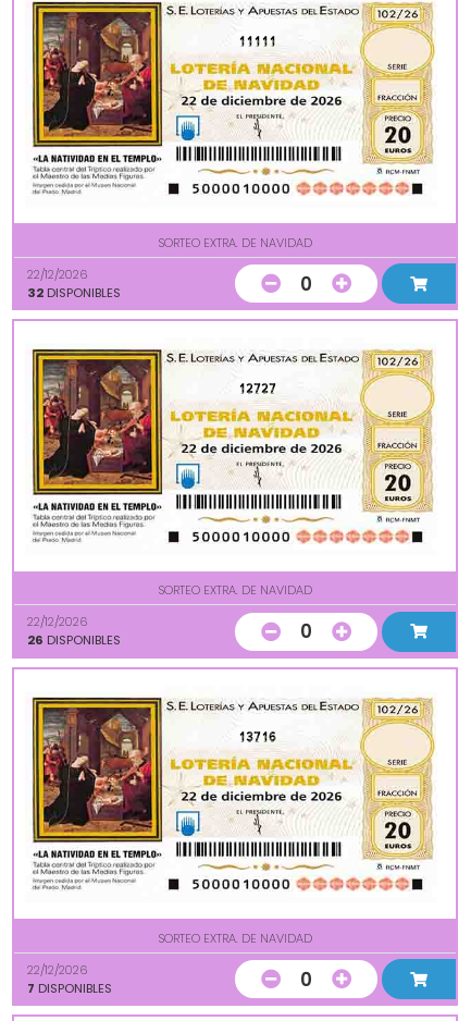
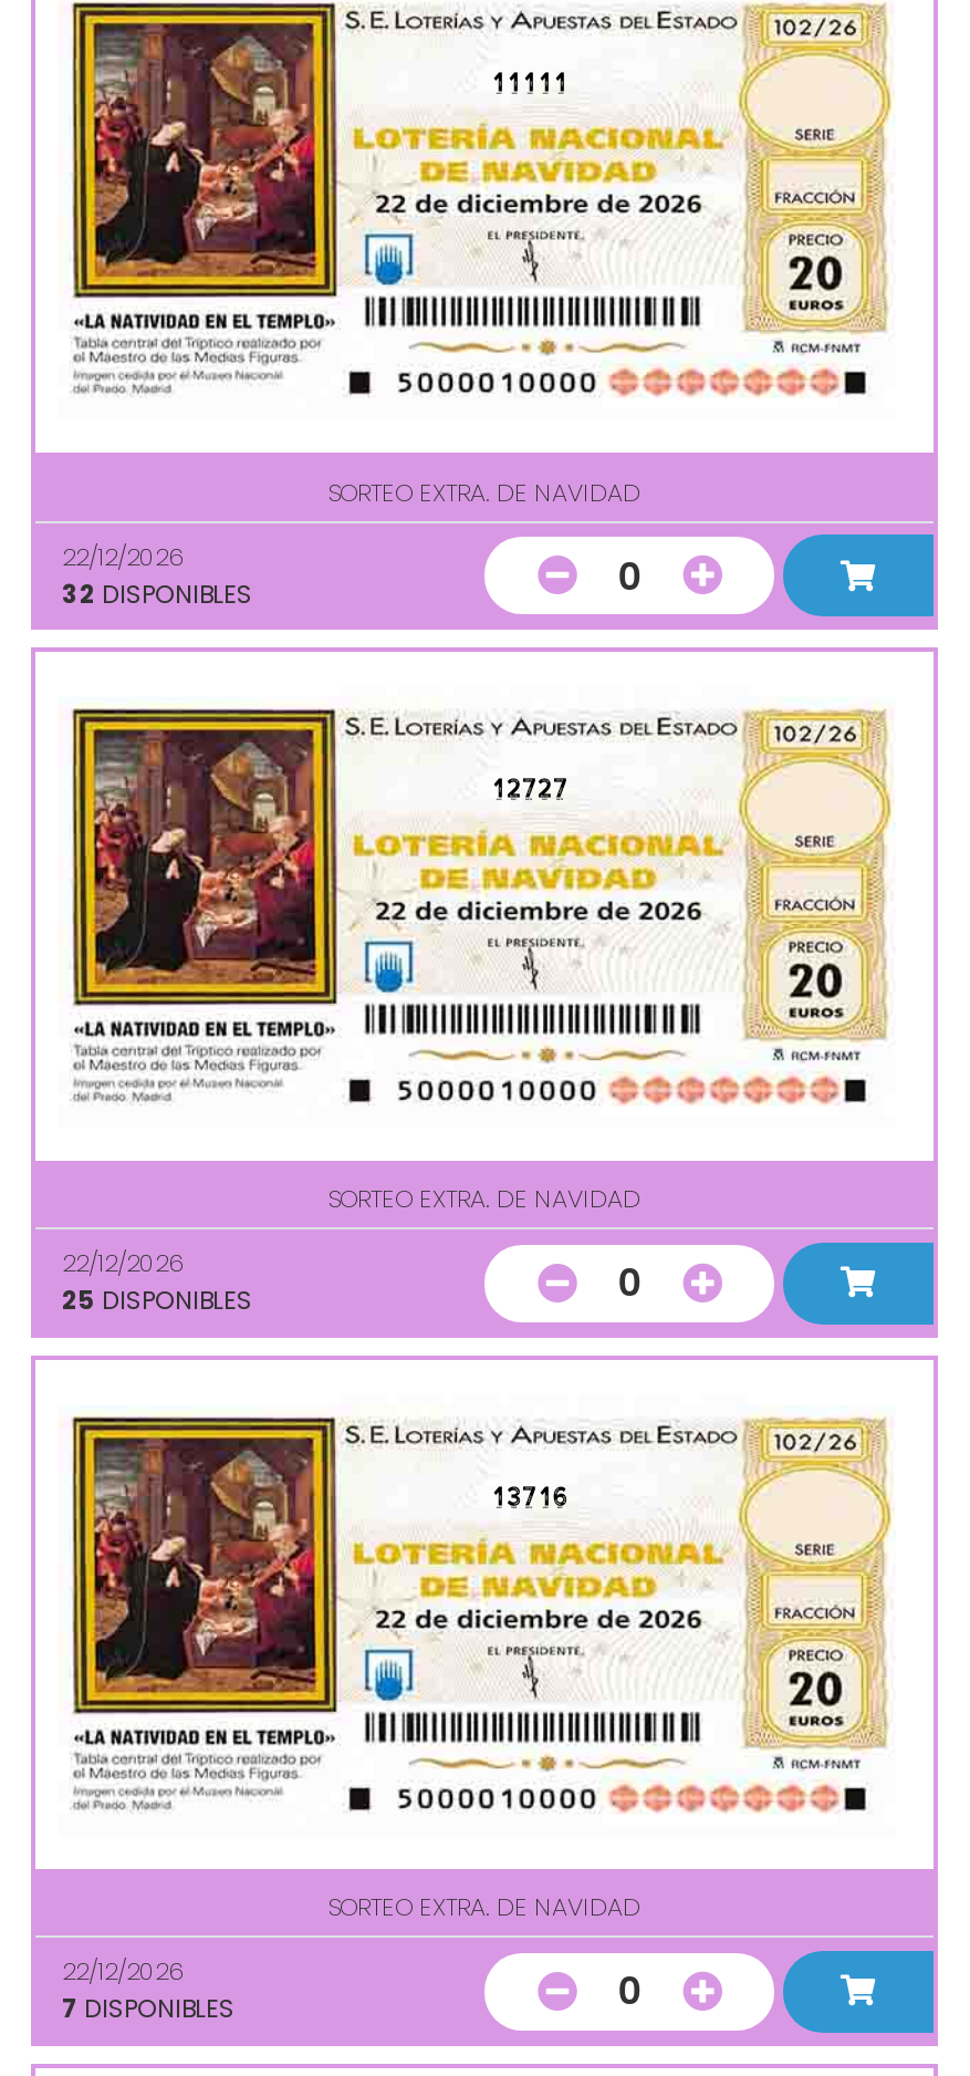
- 26 DISPONIBLES
+ 25 DISPONIBLES
